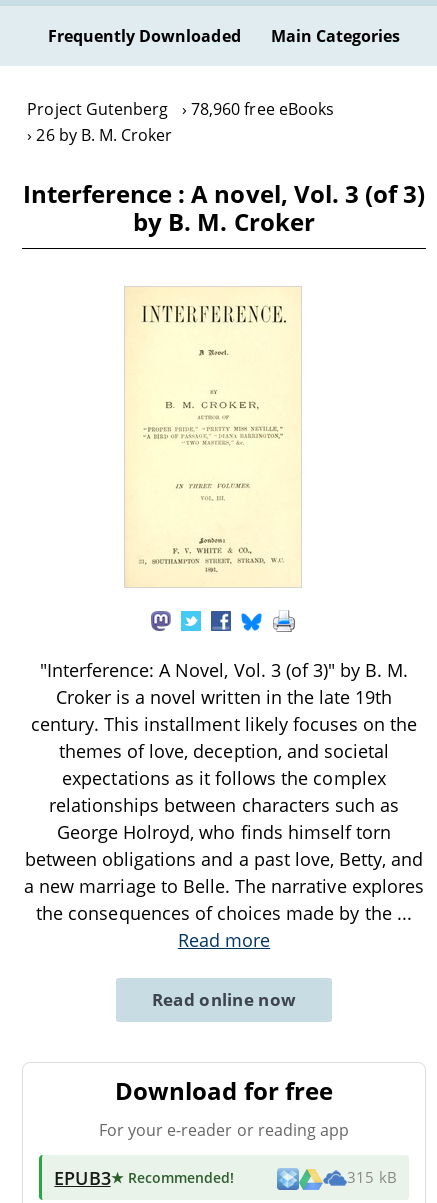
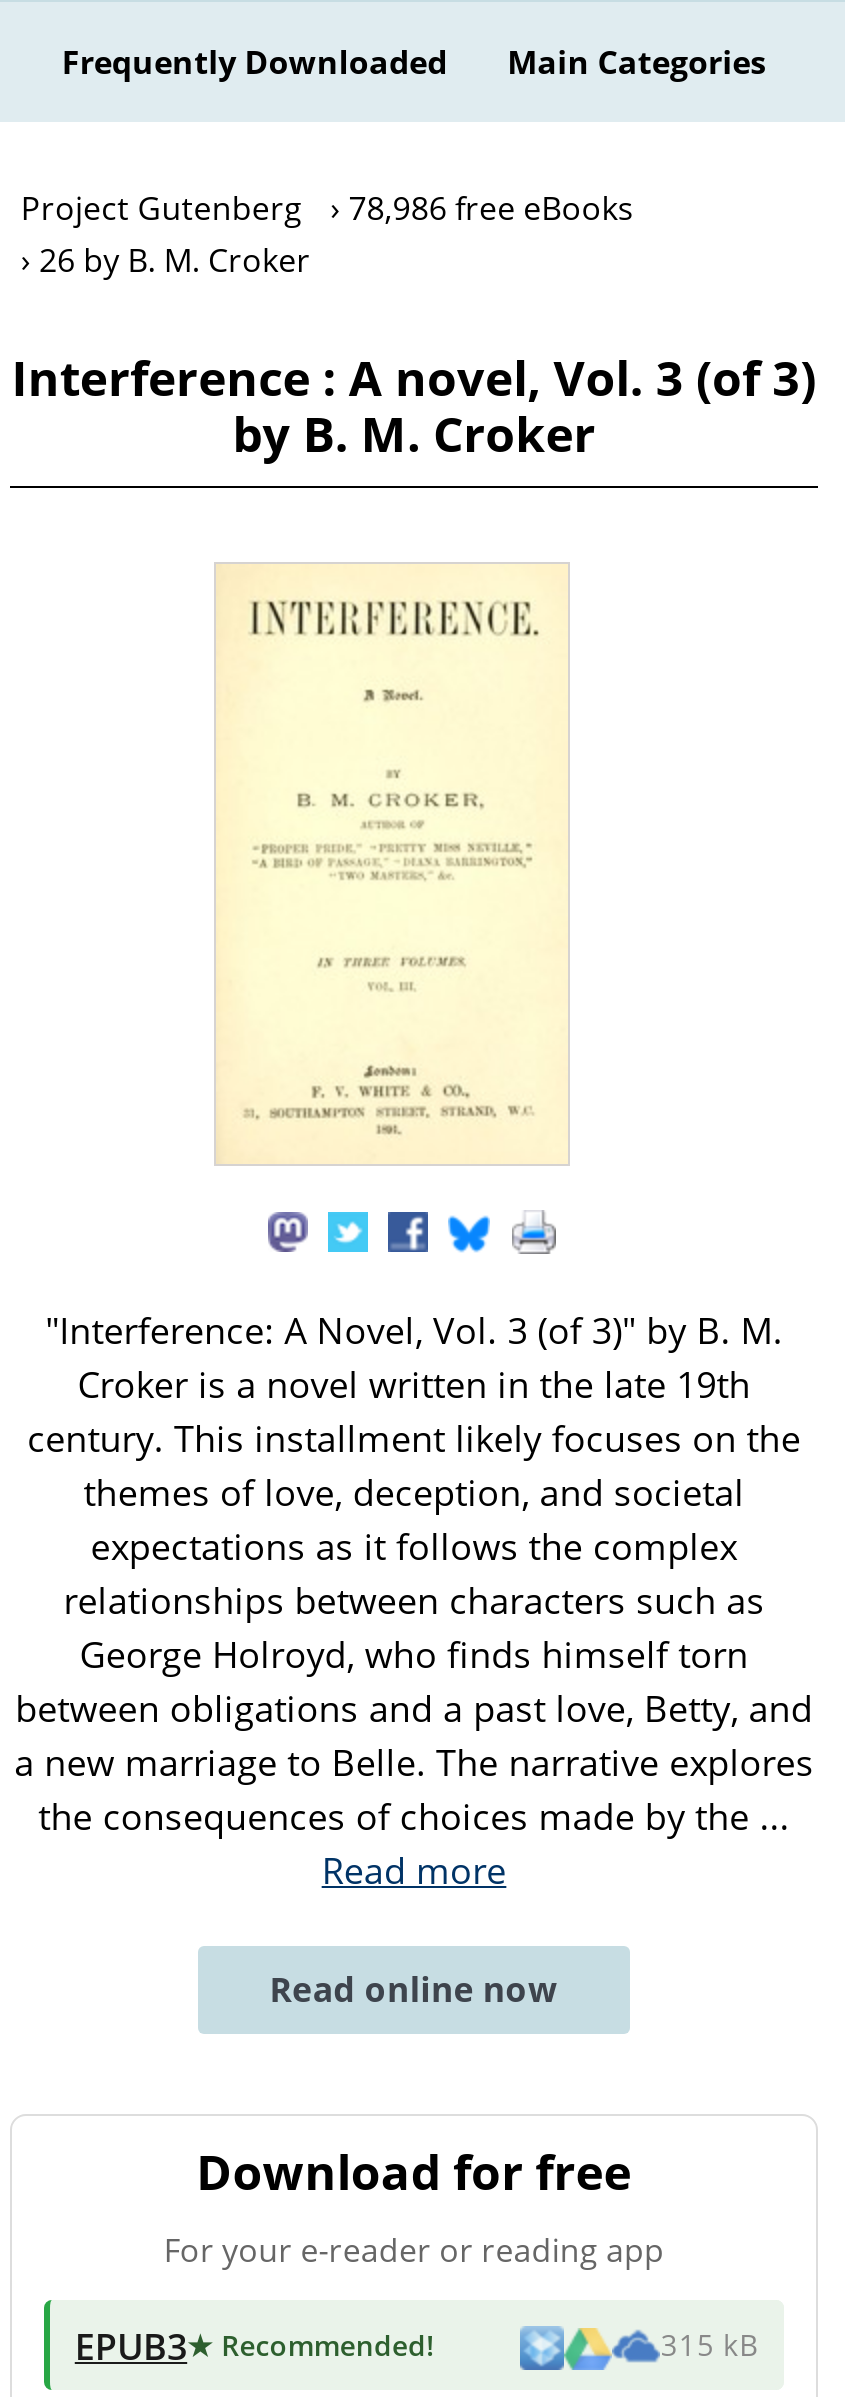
- Project Gutenberg 78,960 free eBooks
+ Project Gutenberg 78,986 free eBooks
